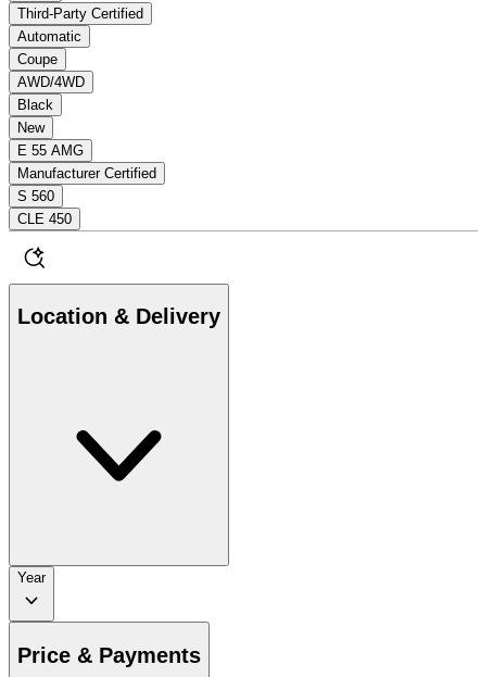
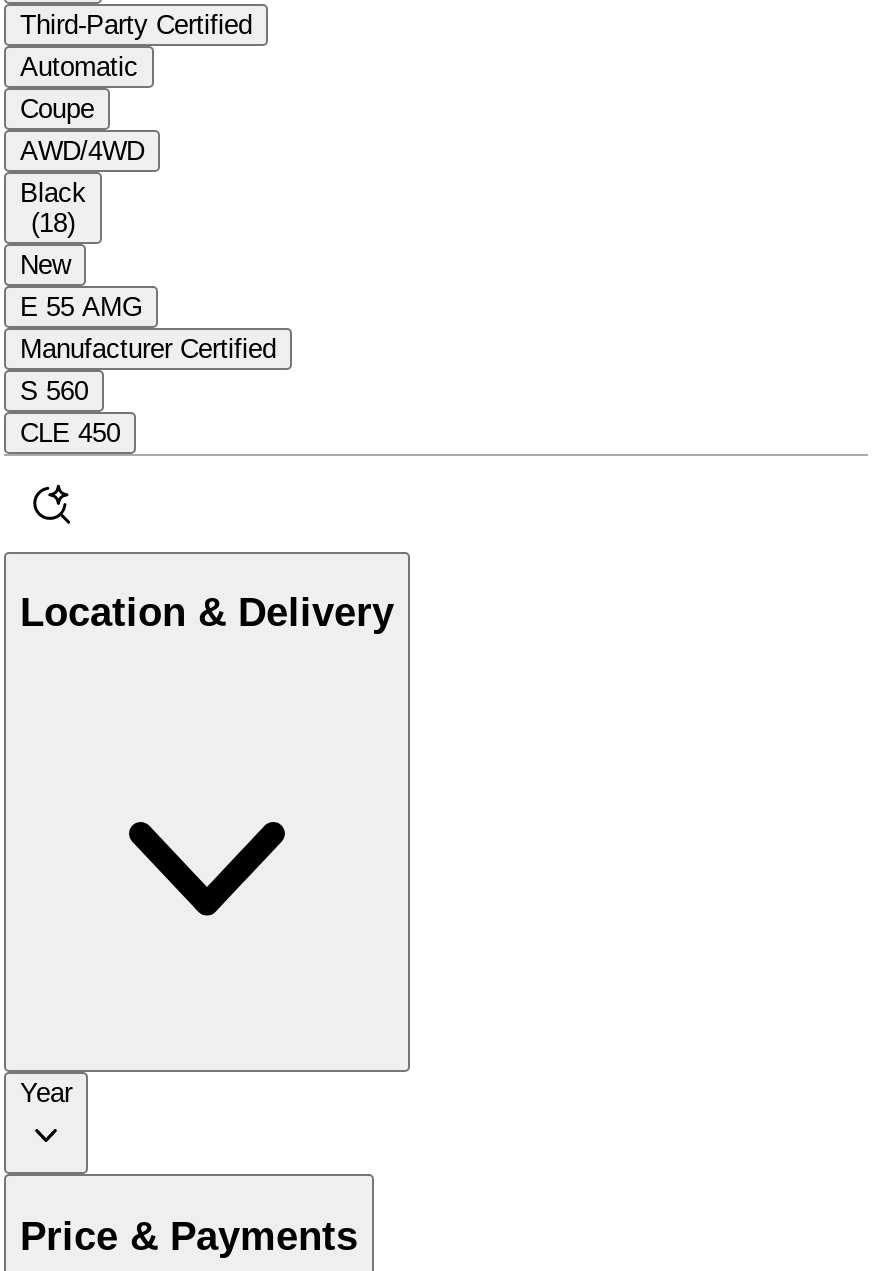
+ (18)
